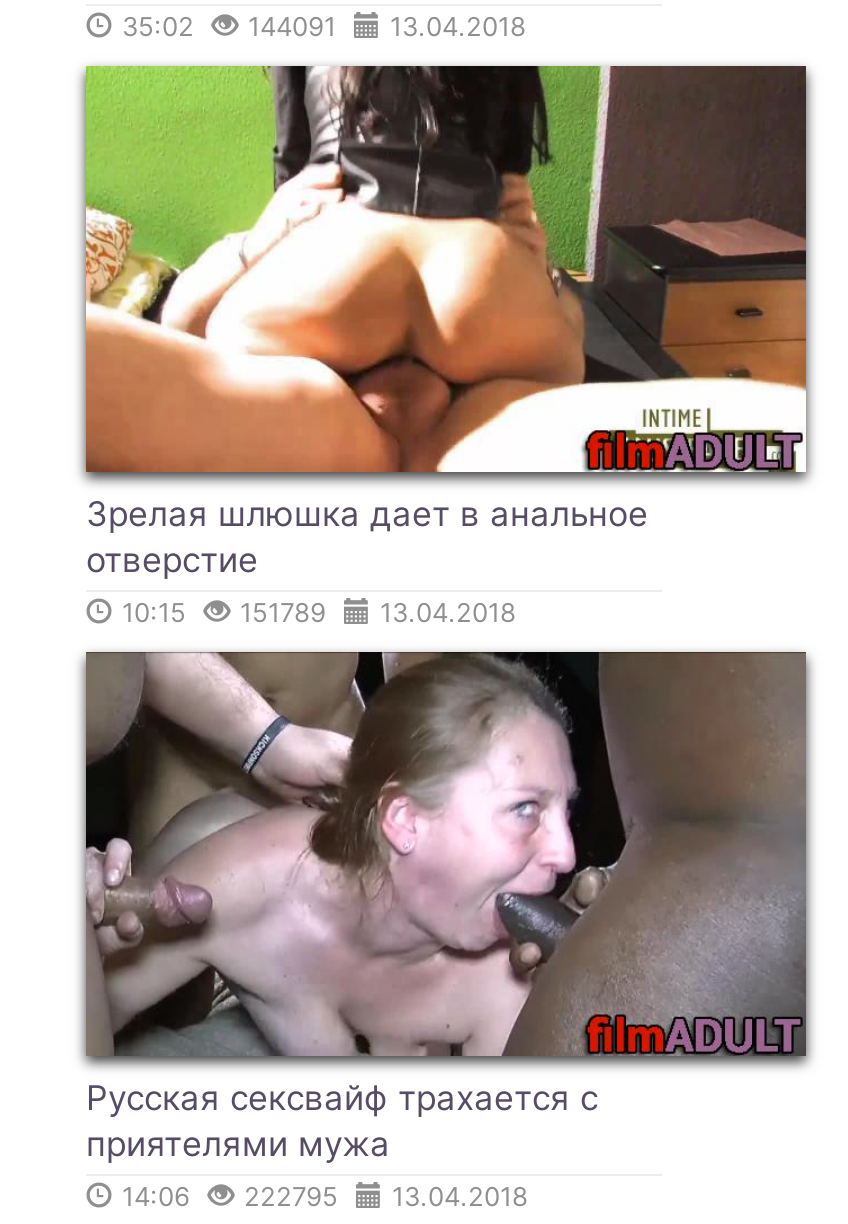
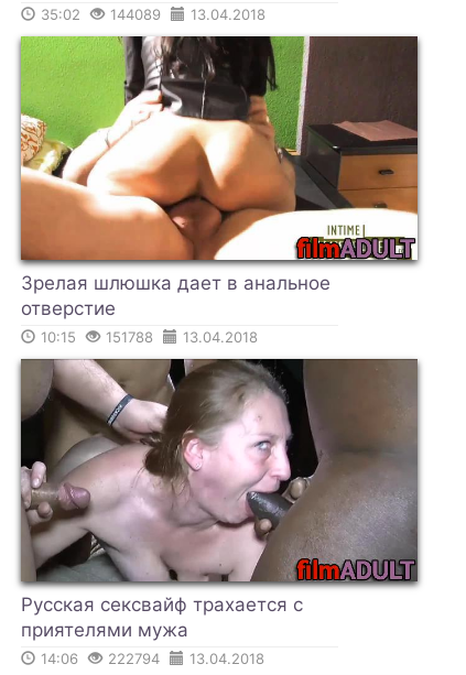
- 35:02 144091 13.04.2018
+ 35:02 144089 13.04.2018

- 10:15 151789 13.04.2018
+ 10:15 151788 13.04.2018

- 14:06 222795 13.04.2018
+ 14:06 222794 13.04.2018
